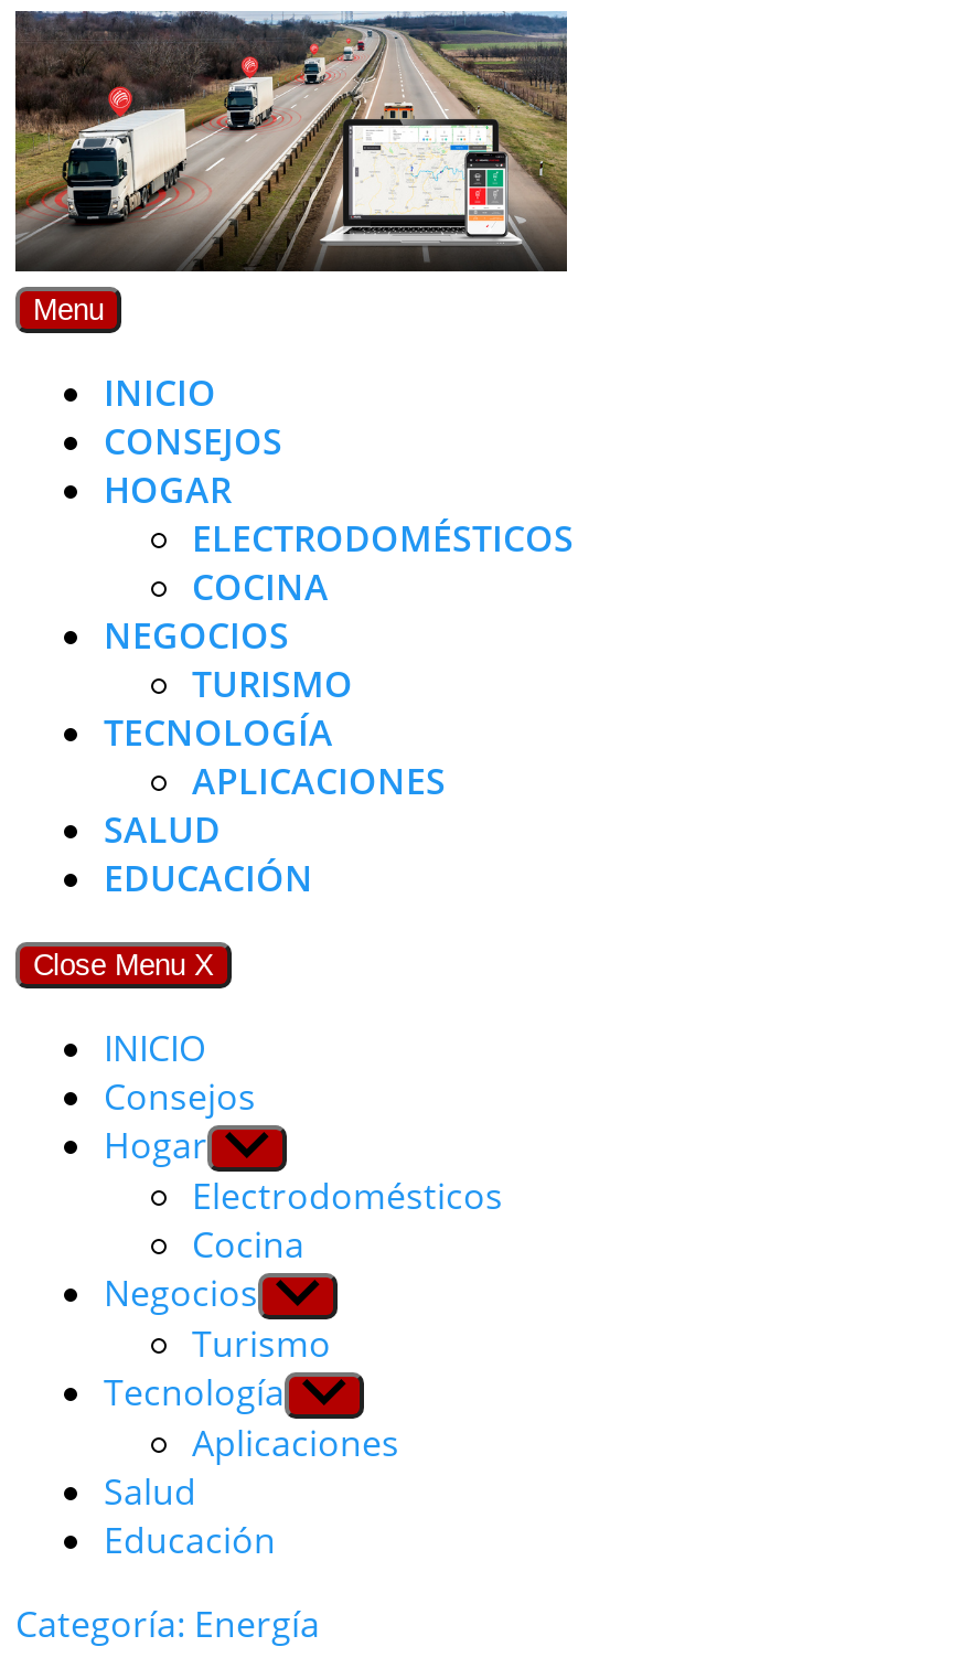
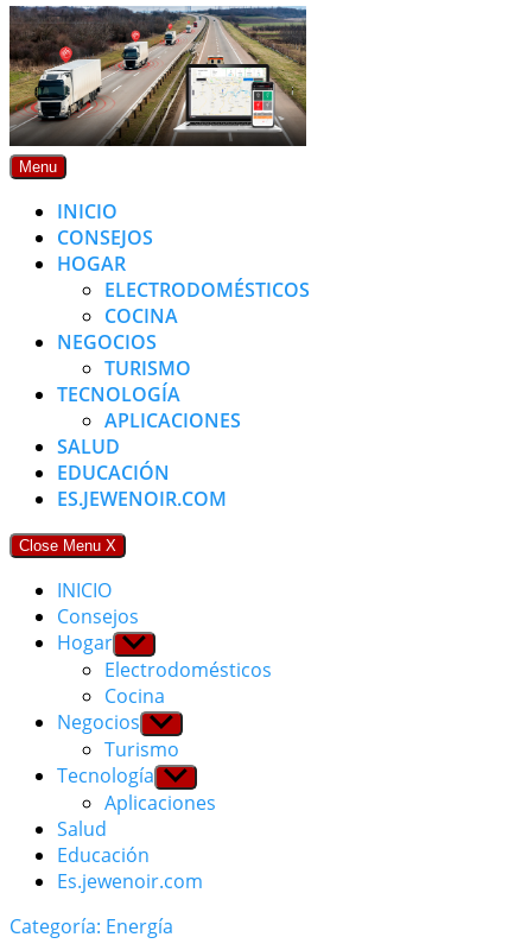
+ ES.JEWENOIR.COM

+ Es.jewenoir.com
